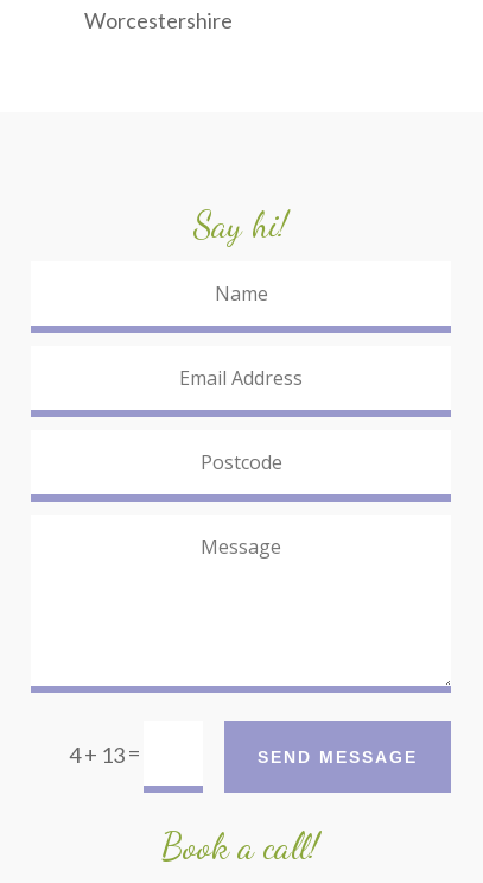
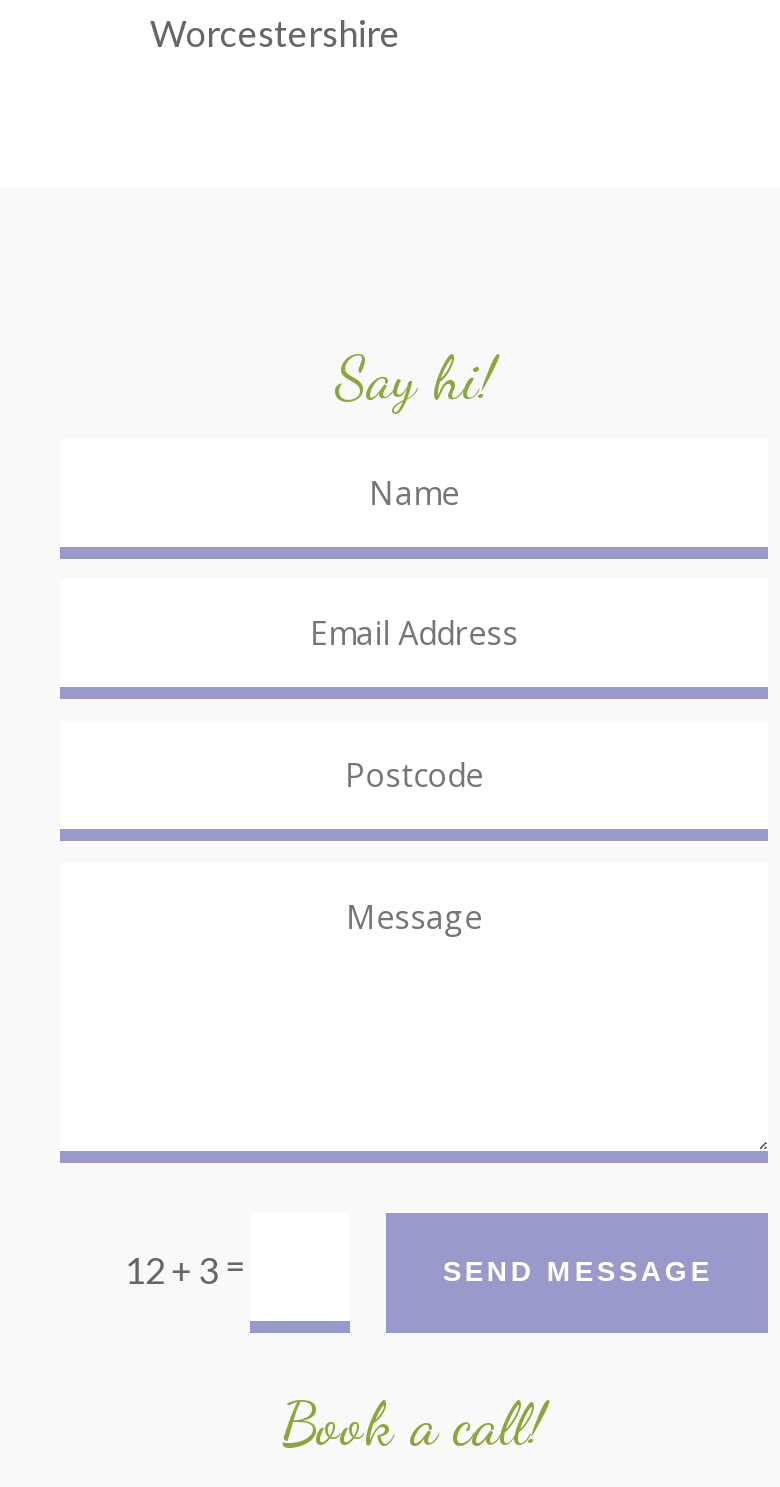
- 4 + 13 =
+ 12 + 3 =
